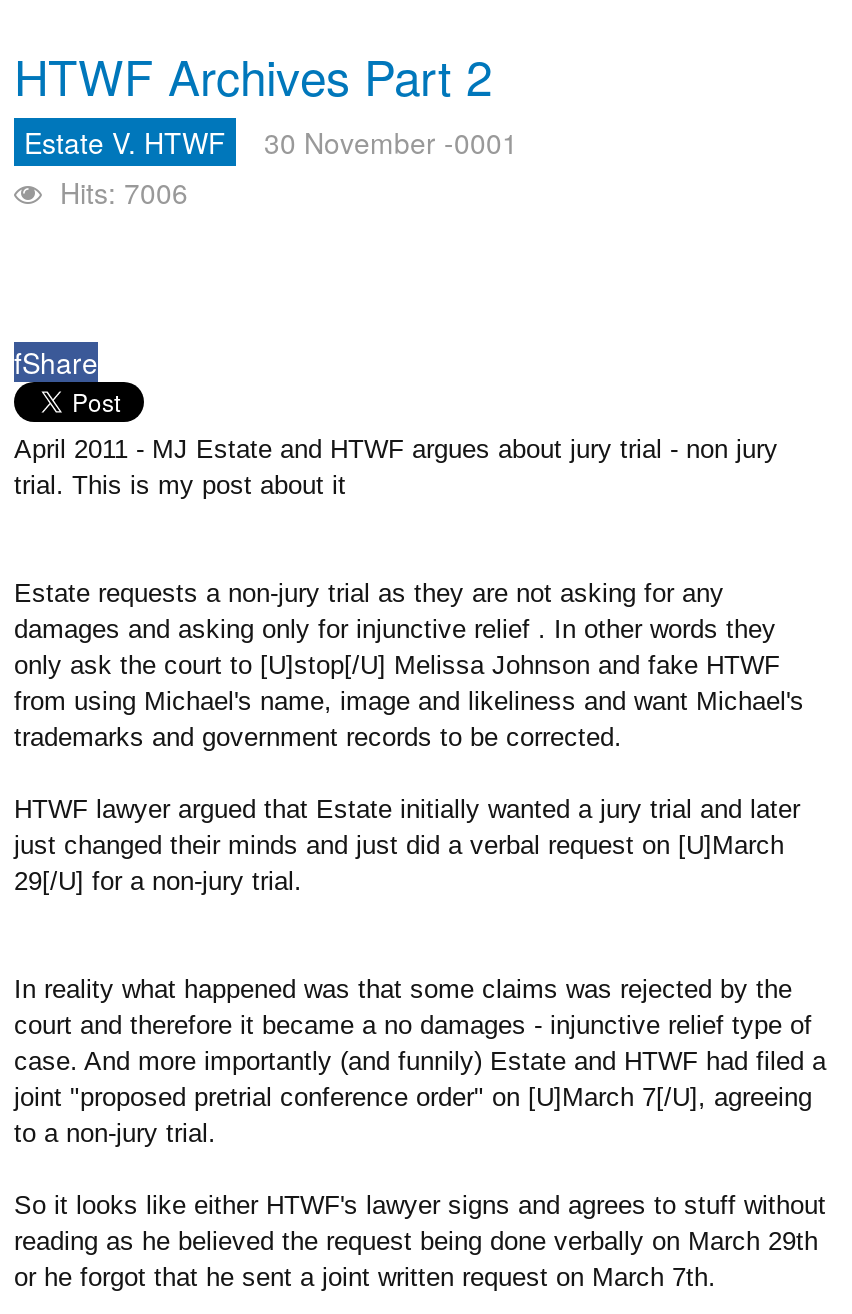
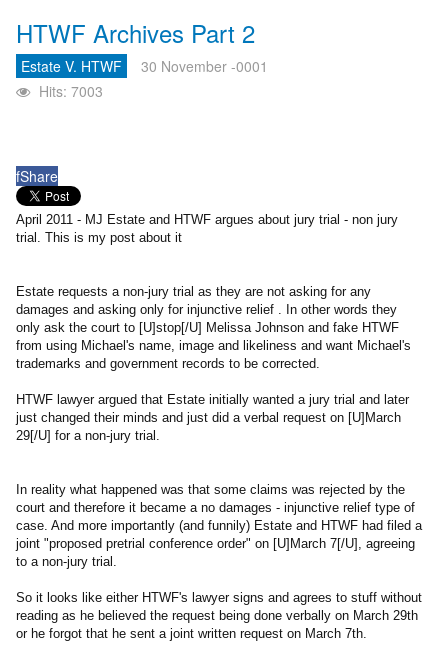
- Hits: 7006
+ Hits: 7003
